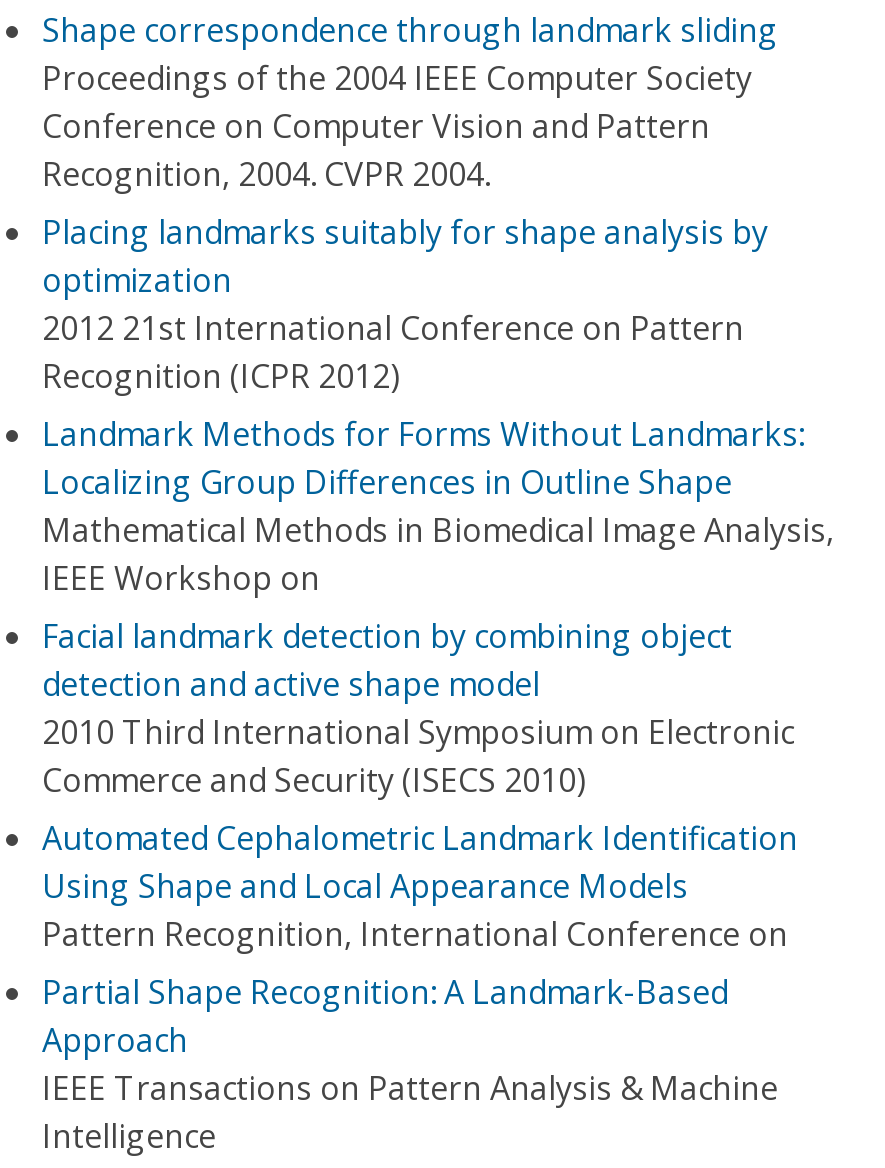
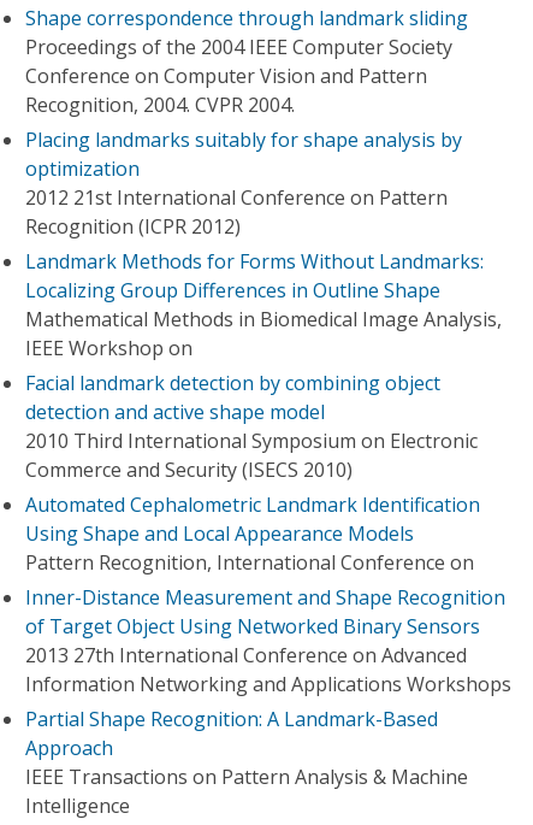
+ Inner-Distance Measurement and Shape Recognition
+ of Target Object Using Networked Binary Sensors
+ 2013 27th International Conference on Advanced
+ Information Networking and Applications Workshops
